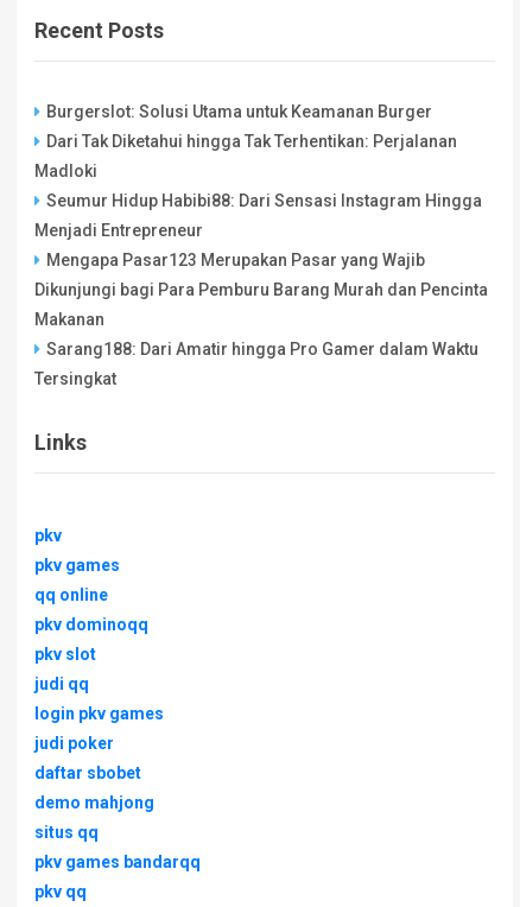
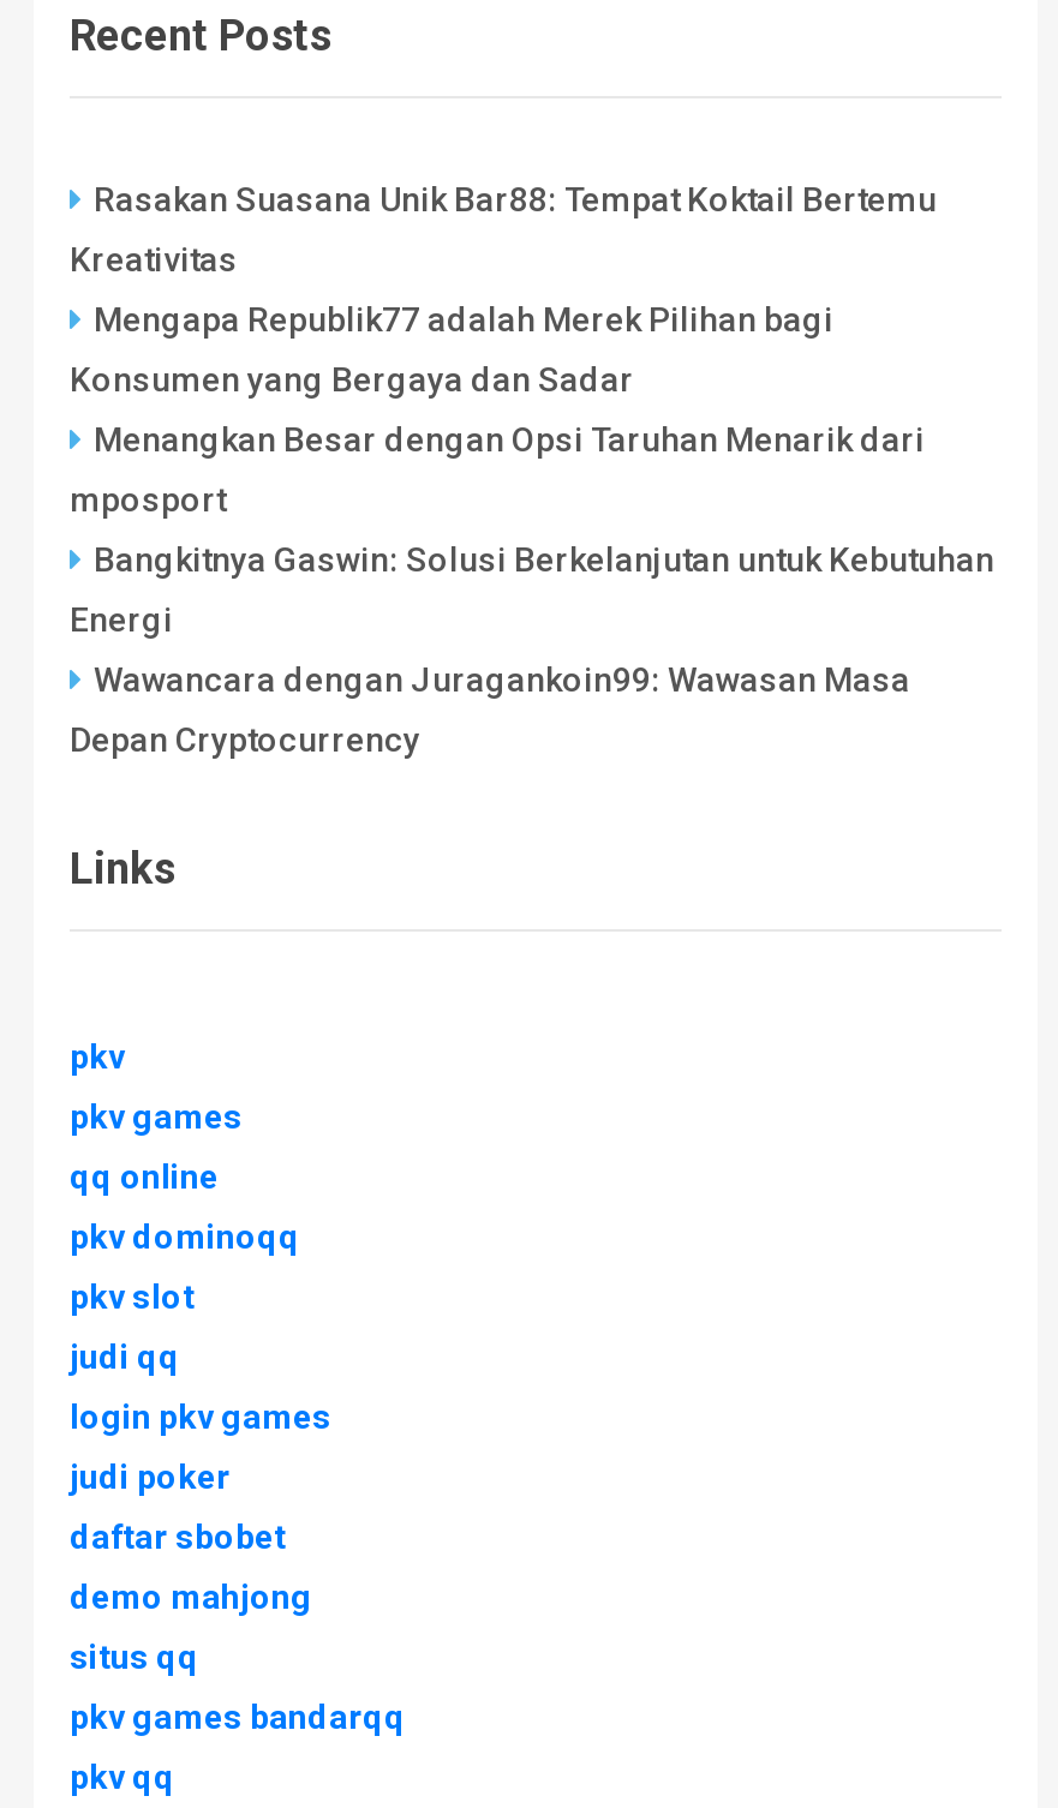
- Burgerslot: Solusi Utama untuk Keamanan Burger
+ Rasakan Suasana Unik Bar88: Tempat Koktail Bertemu

- Dari Tak Diketahui hingga Tak Terhentikan: Perjalanan
+ Kreativitas

- Madloki
+ Mengapa Republik77 adalah Merek Pilihan bagi

- Seumur Hidup Habibi88: Dari Sensasi Instagram Hingga
+ Konsumen yang Bergaya dan Sadar

- Menjadi Entrepreneur
+ Menangkan Besar dengan Opsi Taruhan Menarik dari

- Mengapa Pasar123 Merupakan Pasar yang Wajib
+ mposport

- Dikunjungi bagi Para Pemburu Barang Murah dan Pencinta
+ Bangkitnya Gaswin: Solusi Berkelanjutan untuk Kebutuhan

- Makanan
+ Energi

- Sarang188: Dari Amatir hingga Pro Gamer dalam Waktu
+ Wawancara dengan Juragankoin99: Wawasan Masa

- Tersingkat
+ Depan Cryptocurrency
